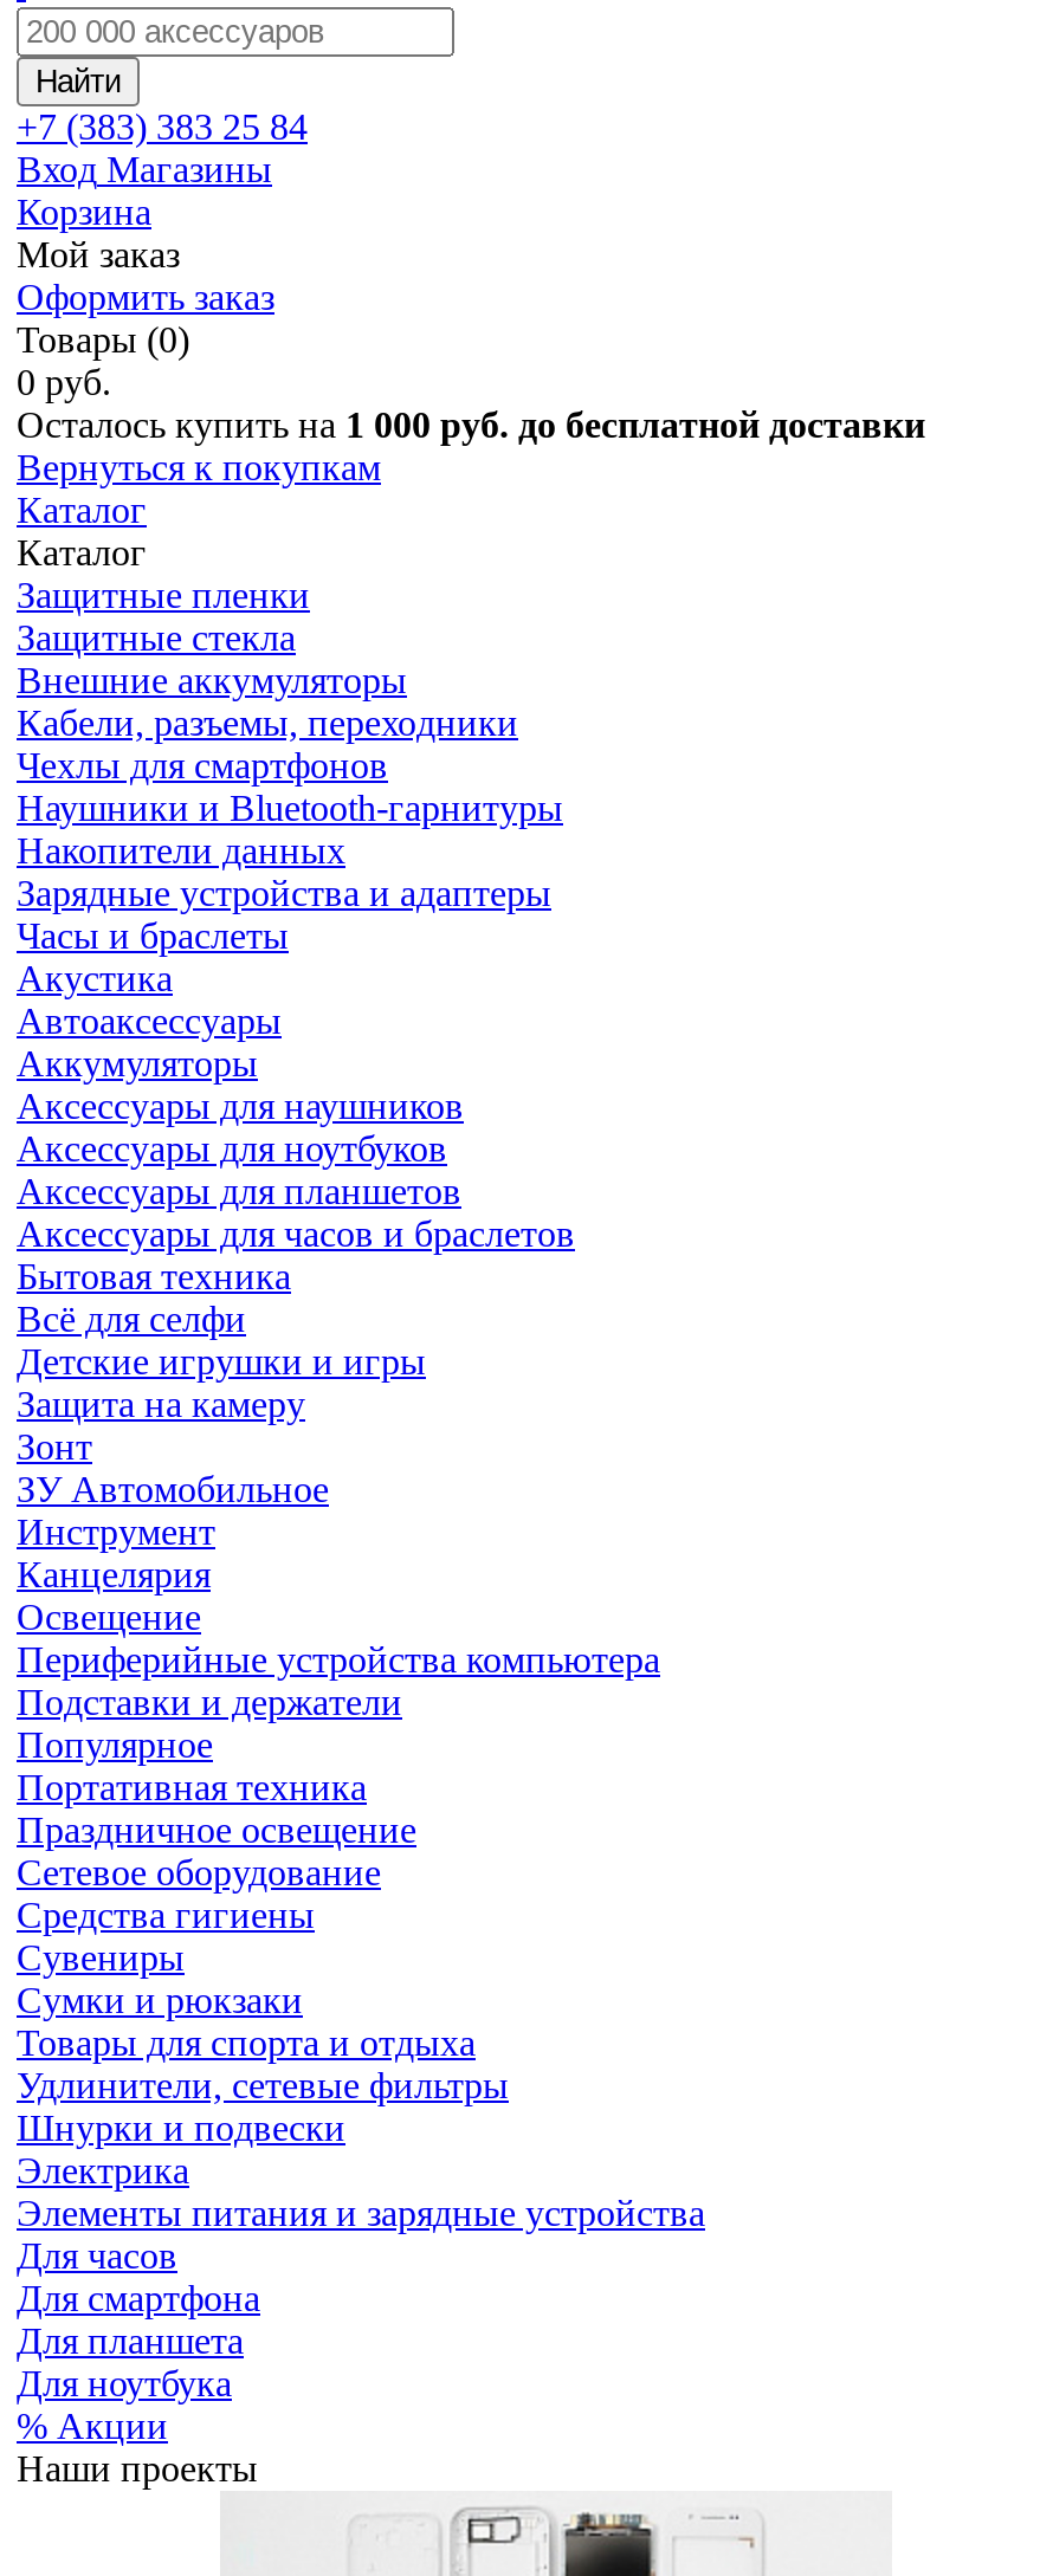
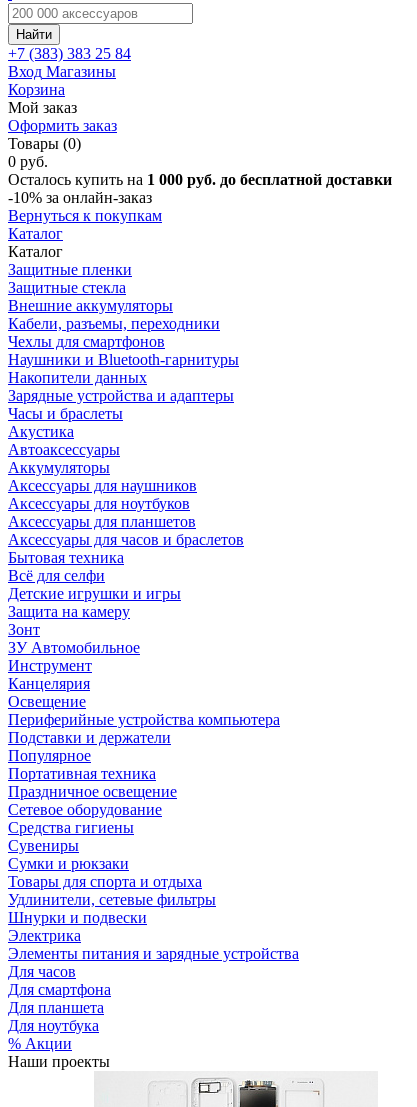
+ -10% за онлайн-заказ
